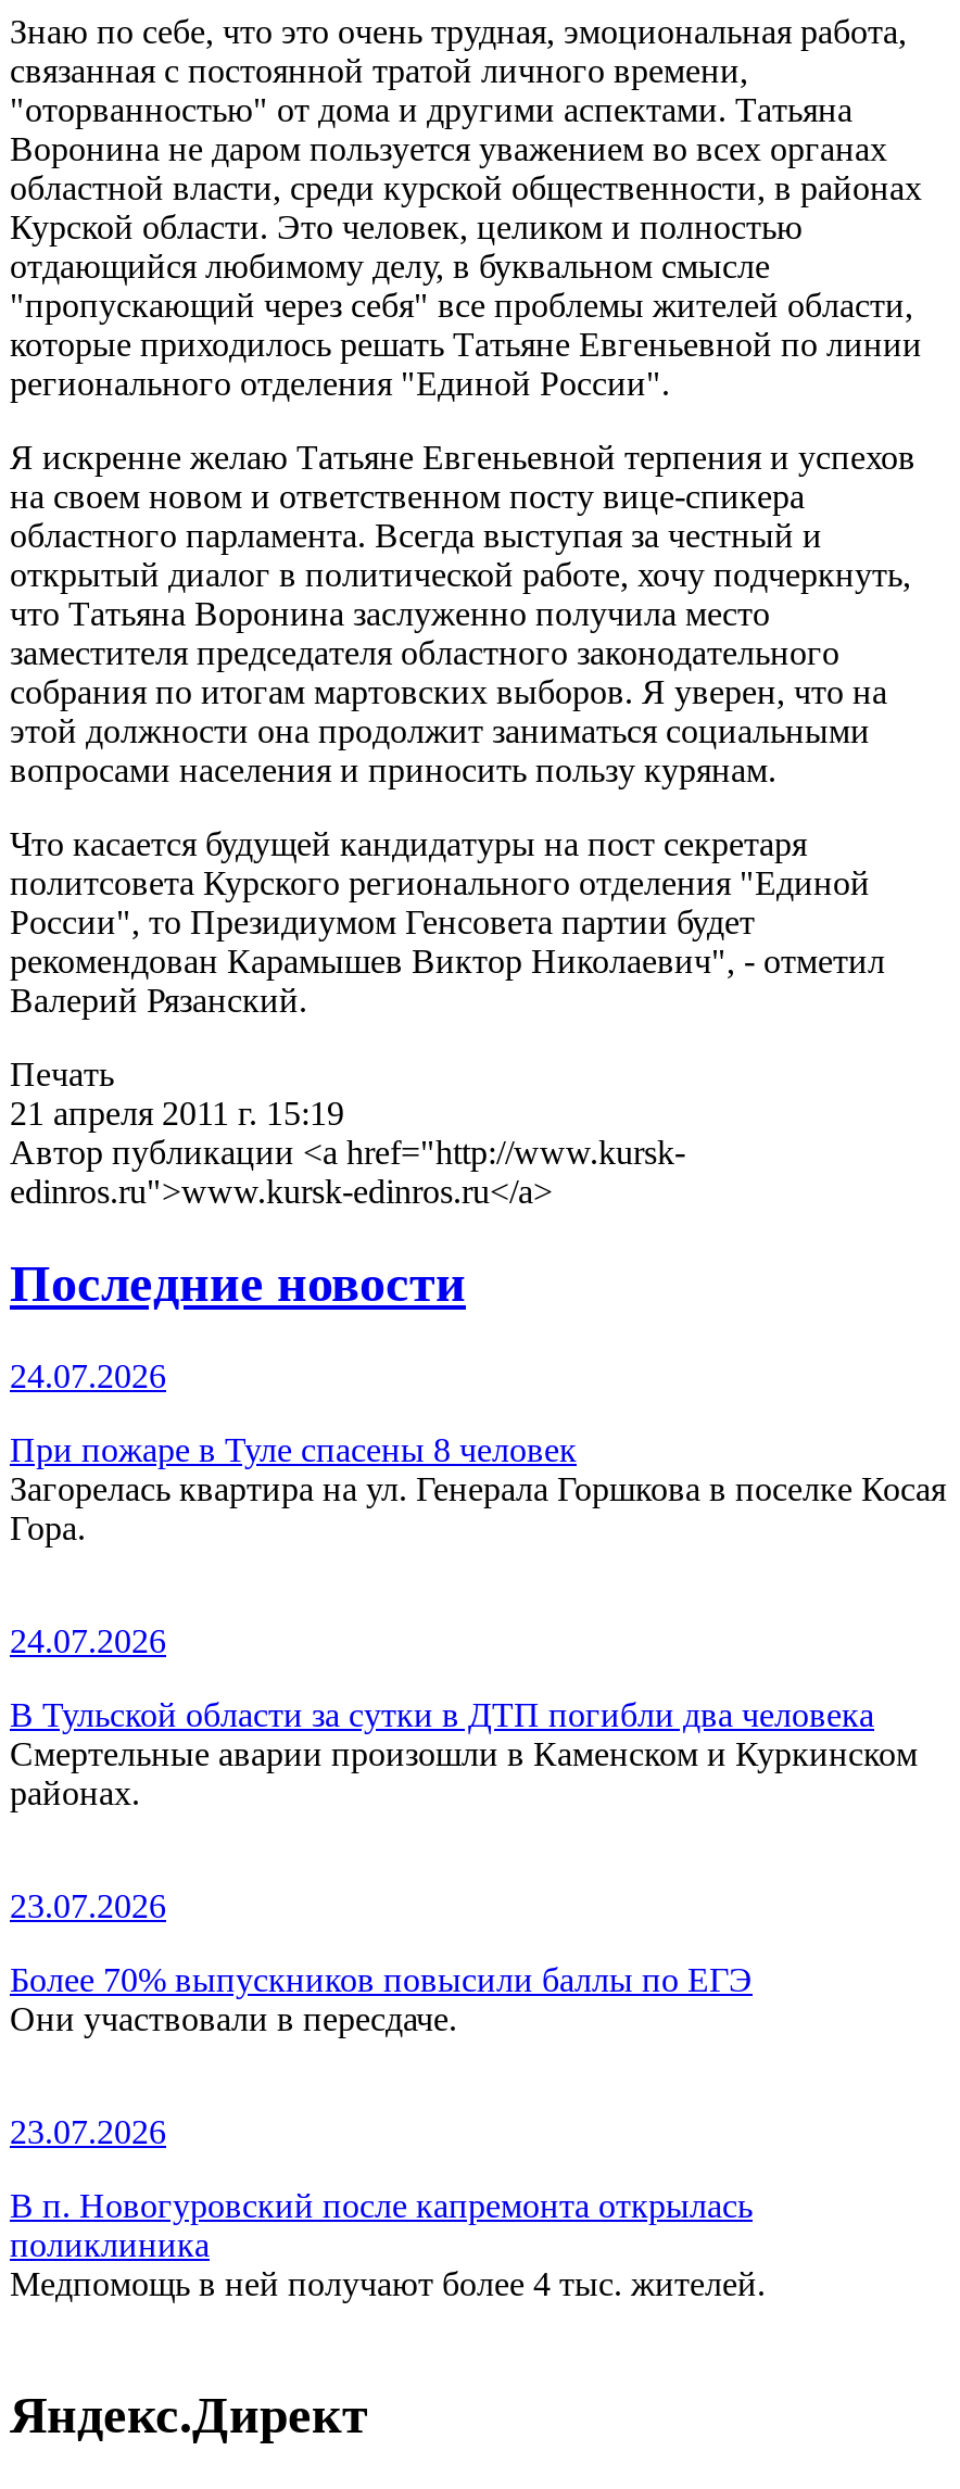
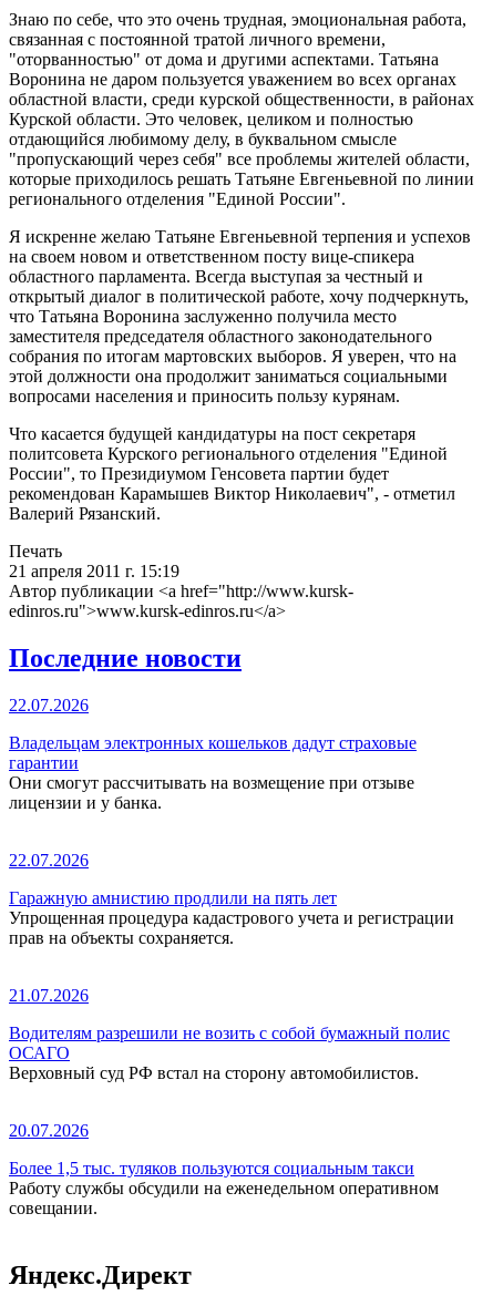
- 24.07.2026
+ 22.07.2026

- При пожаре в Туле спасены 8 человек
- Загорелась квартира на ул. Генерала Горшкова в поселке Косая
- Гора.
+ Владельцам электронных кошельков дадут страховые
+ гарантии
+ Они смогут рассчитывать на возмещение при отзыве
+ лицензии и у банка.

- 24.07.2026
+ 22.07.2026

- В Тульской области за сутки в ДТП погибли два человека
- Смертельные аварии произошли в Каменском и Куркинском
- районах.
+ Гаражную амнистию продлили на пять лет
+ Упрощенная процедура кадастрового учета и регистрации
+ прав на объекты сохраняется.

- 23.07.2026
+ 21.07.2026

- Более 70% выпускников повысили баллы по ЕГЭ
- Они участвовали в пересдаче.
+ Водителям разрешили не возить с собой бумажный полис
+ ОСАГО
+ Верховный суд РФ встал на сторону автомобилистов.

- 23.07.2026
+ 20.07.2026

- В п. Новогуровский после капремонта открылась
- поликлиника
- Медпомощь в ней получают более 4 тыс. жителей.
+ Более 1,5 тыс. туляков пользуются социальным такси
+ Работу службы обсудили на еженедельном оперативном
+ совещании.
